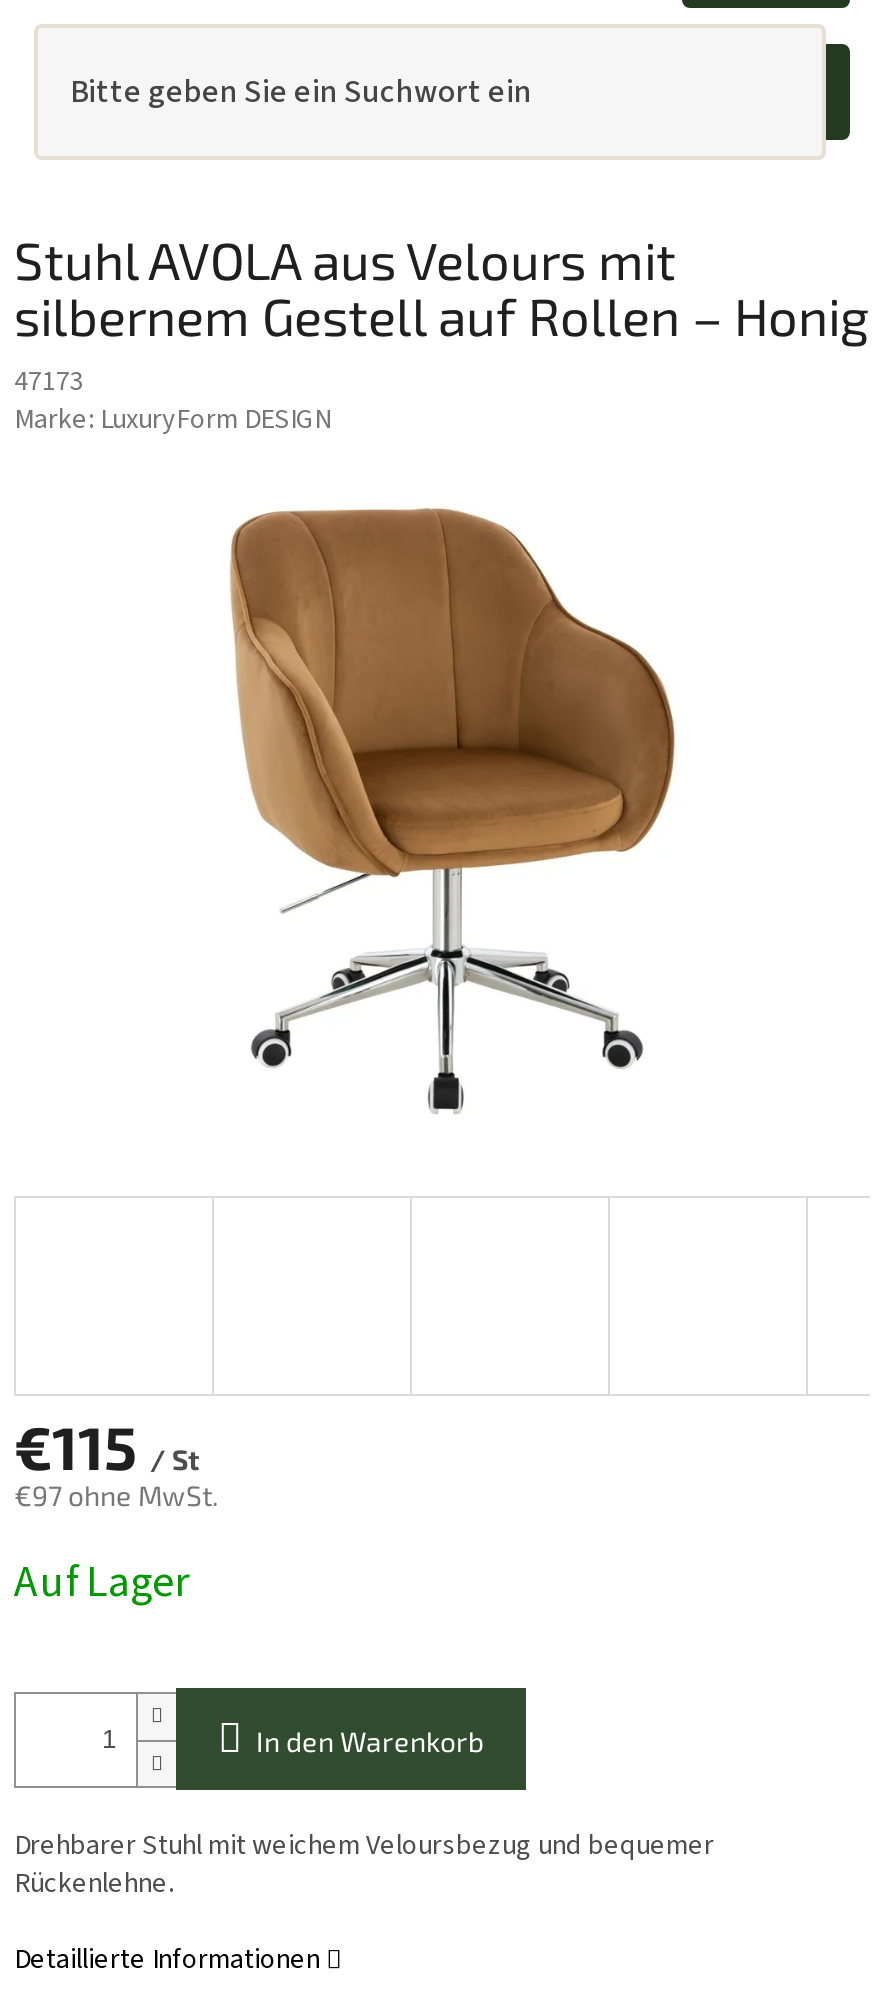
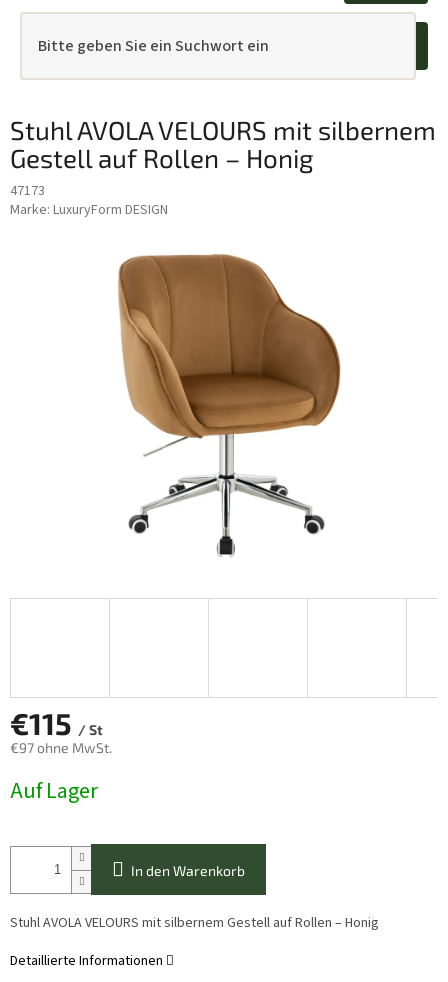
- Stuhl AVOLA aus Velours mit
- silbernem Gestell auf Rollen – Honig
+ Stuhl AVOLA VELOURS mit silbernem
+ Gestell auf Rollen – Honig

- Drehbarer Stuhl mit weichem Veloursbezug und bequemer
- Rückenlehne.
+ Stuhl AVOLA VELOURS mit silbernem Gestell auf Rollen – Honig
